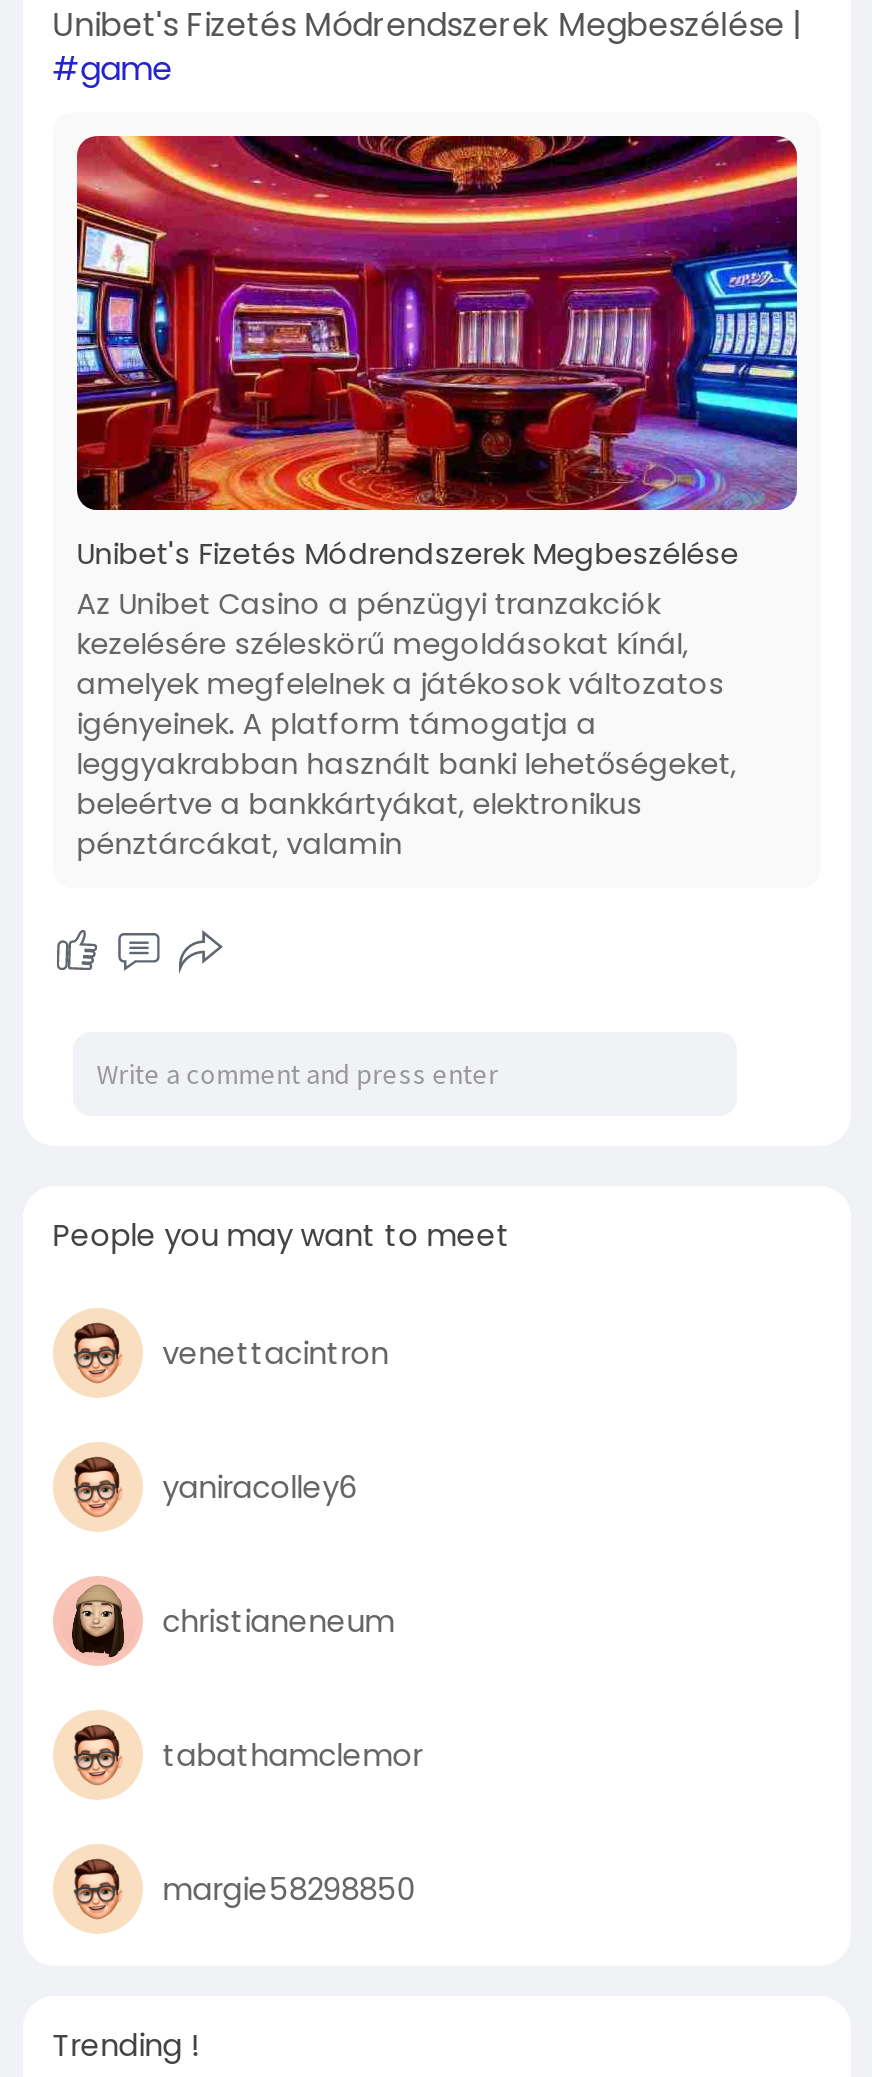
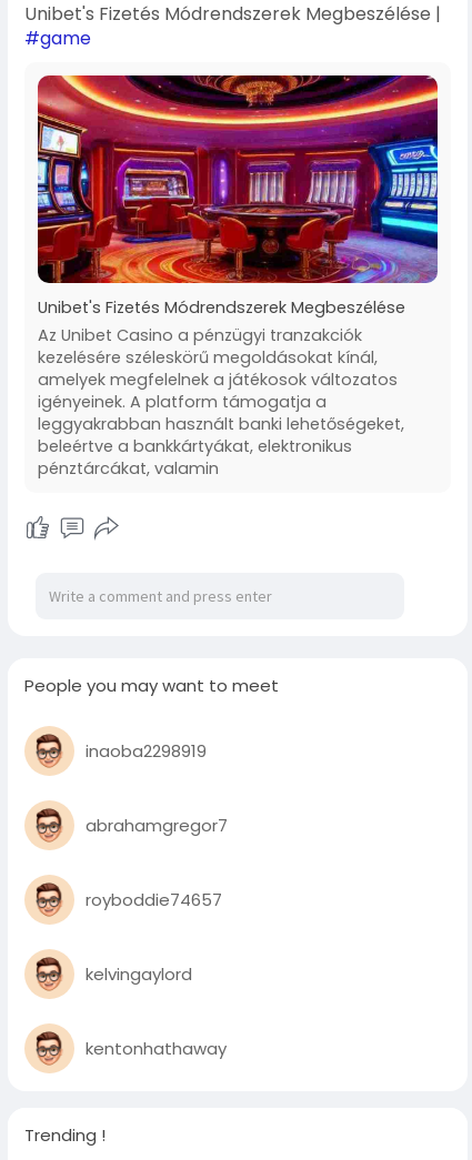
- venettacintron
+ inaoba2298919

- yaniracolley6
+ abrahamgregor7

- [image]
- christianeneum
+ [image]
+ royboddie74657

- tabathamclemor
+ kelvingaylord

- margie58298850
+ kentonhathaway
